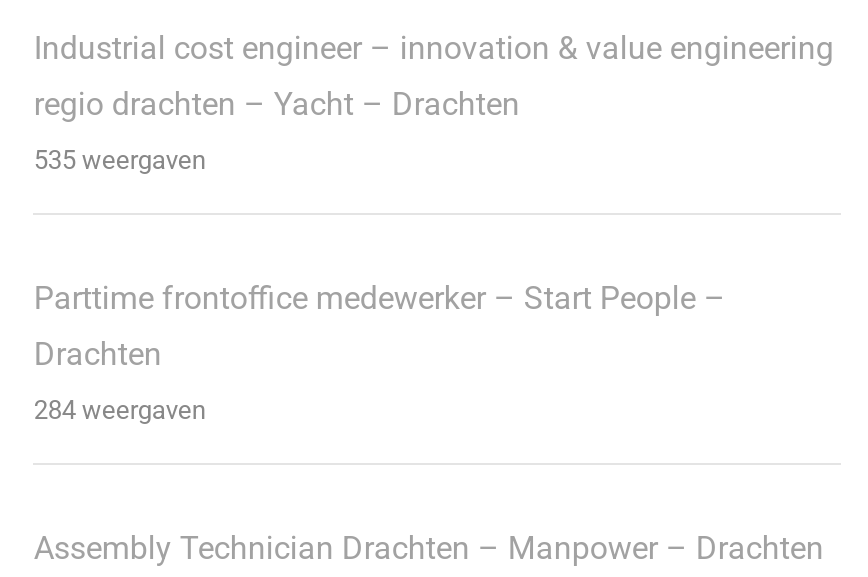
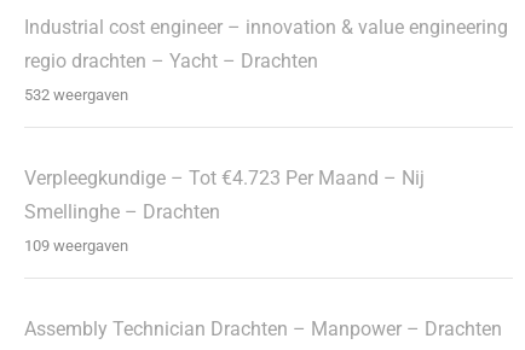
- 535 weergaven
+ 532 weergaven

- Parttime frontoffice medewerker – Start People –
+ Verpleegkundige – Tot €4.723 Per Maand – Nij

- Drachten
+ Smellinghe – Drachten

- 284 weergaven
+ 109 weergaven
